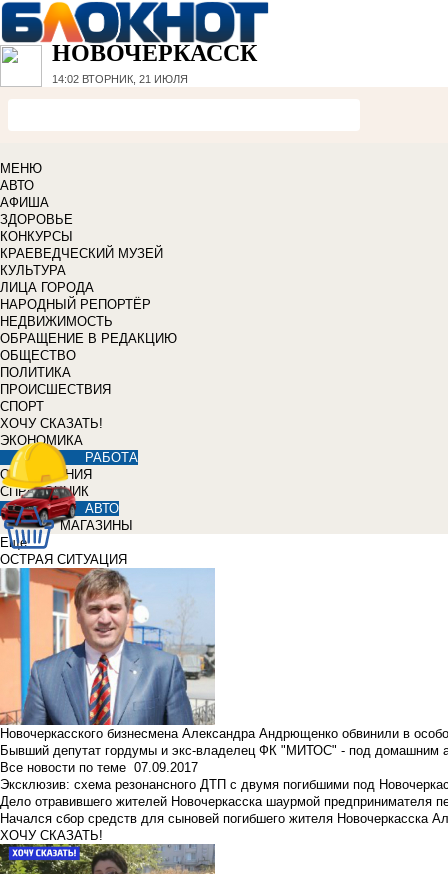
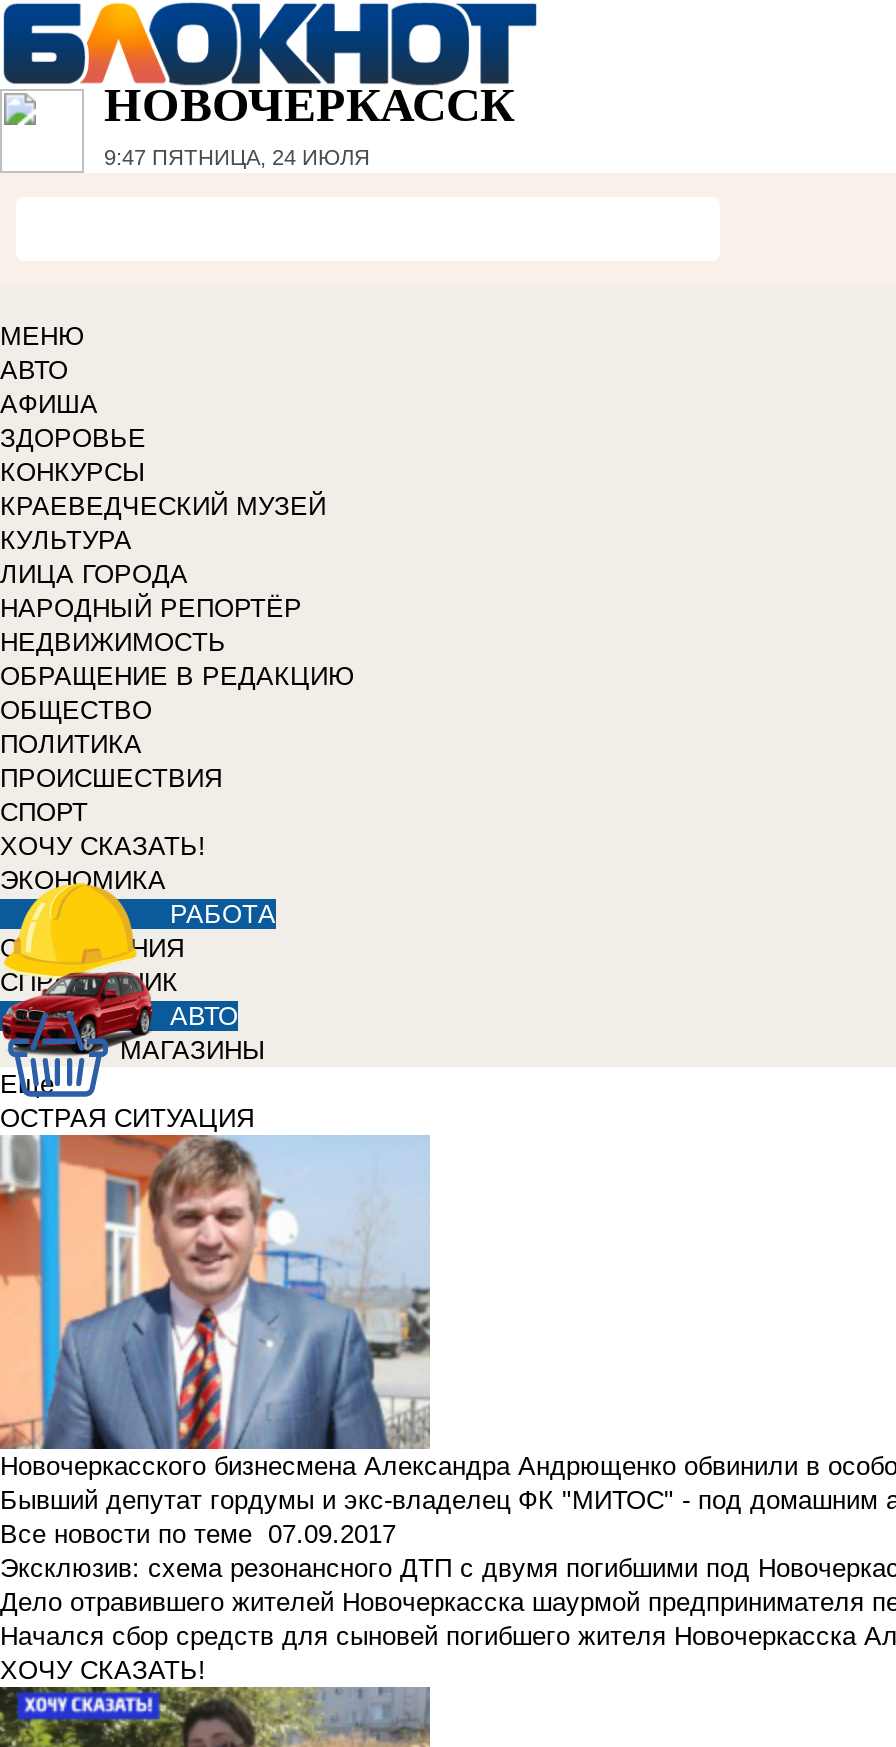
- 14:02 ВТОРНИК, 21 ИЮЛЯ
+ 9:47 ПЯТНИЦА, 24 ИЮЛЯ
